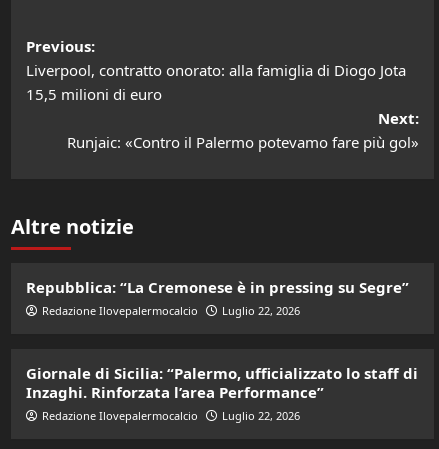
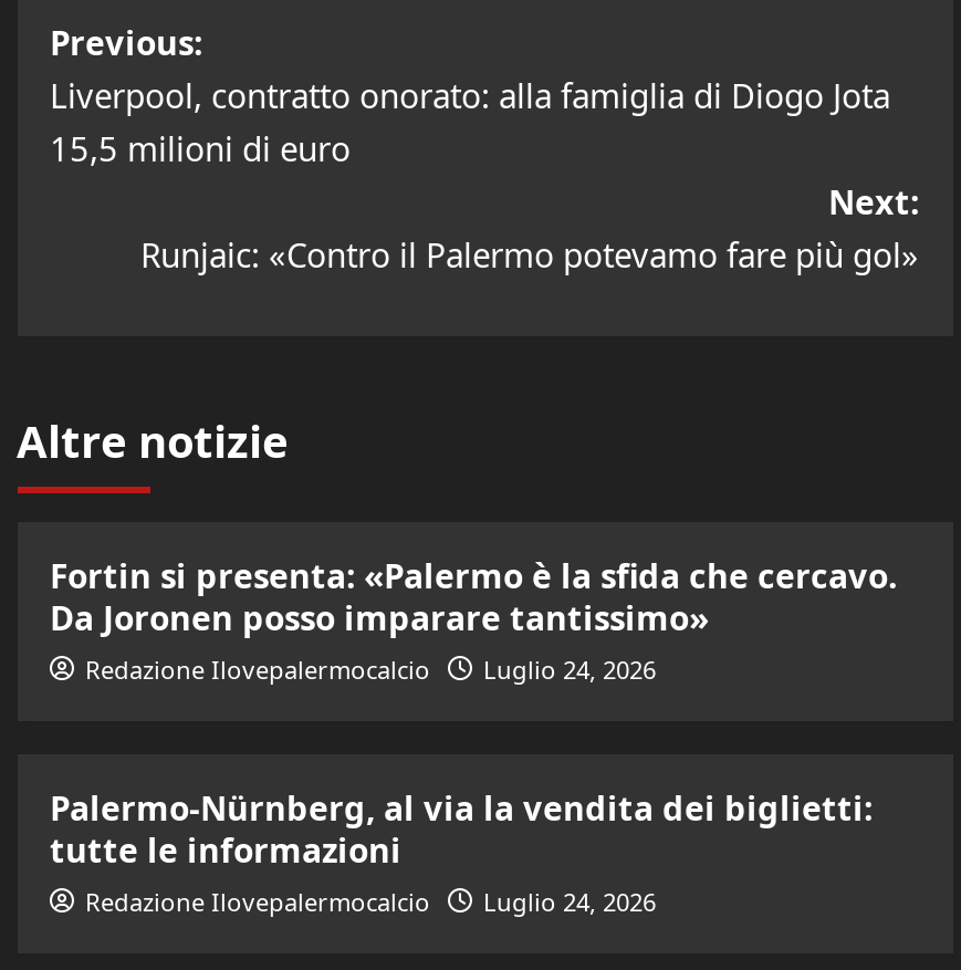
- Repubblica: “La Cremonese è in pressing su Segre”
+ Fortin si presenta: «Palermo è la sfida che cercavo.
+ Da Joronen posso imparare tantissimo»

- Redazione Ilovepalermocalcio Luglio 22, 2026
+ Redazione Ilovepalermocalcio Luglio 24, 2026

- Giornale di Sicilia: “Palermo, ufficializzato lo staff di
- Inzaghi. Rinforzata l’area Performance”
+ Palermo-Nürnberg, al via la vendita dei biglietti:
+ tutte le informazioni

- Redazione Ilovepalermocalcio Luglio 22, 2026
+ Redazione Ilovepalermocalcio Luglio 24, 2026
